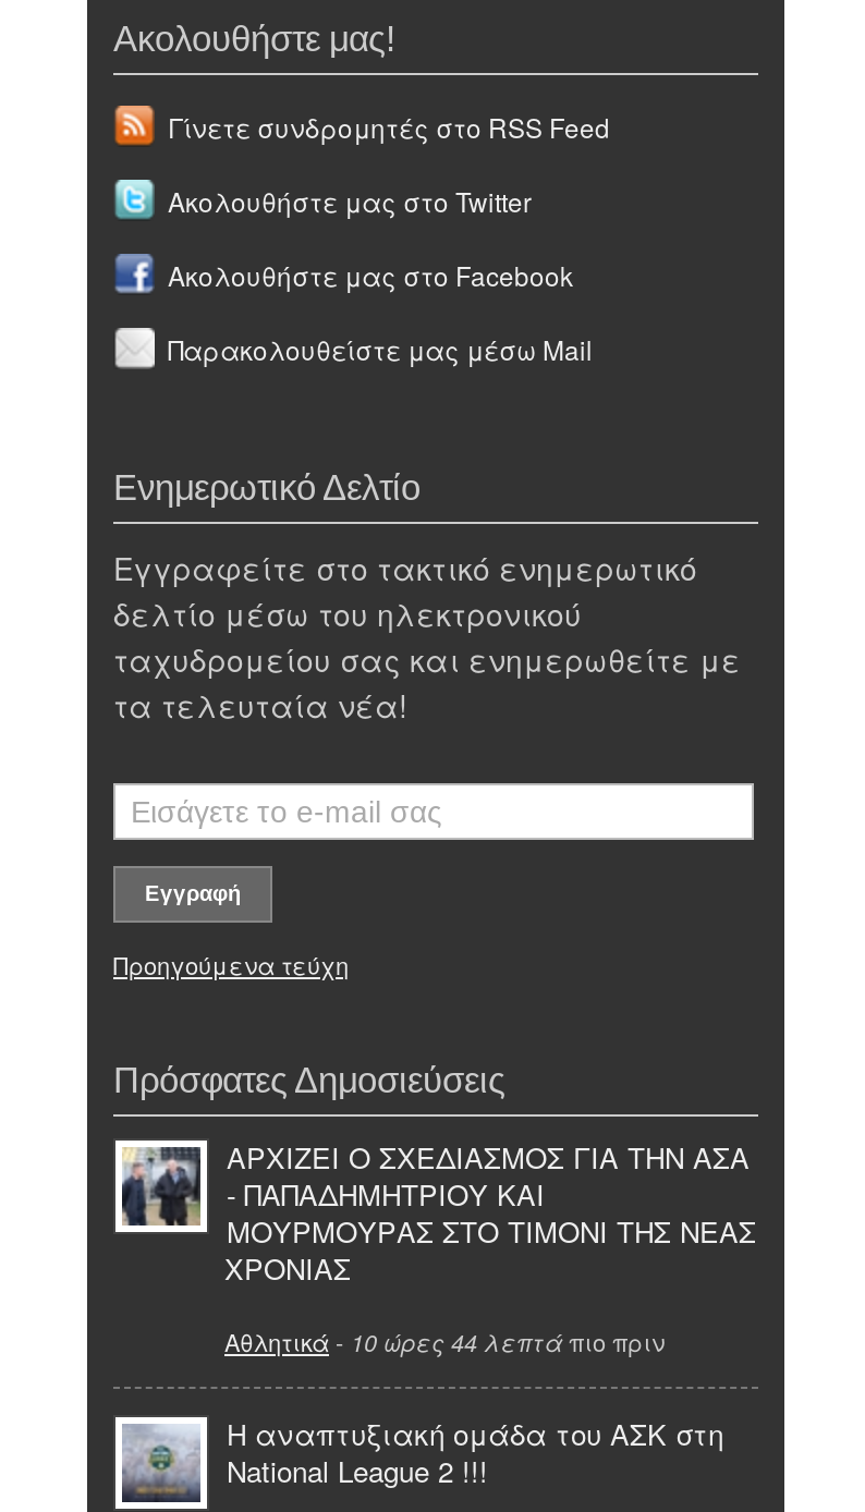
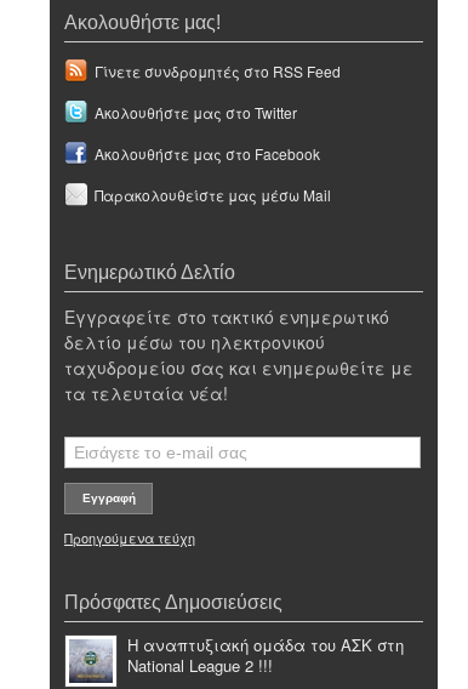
- [image]
- ΑΡΧΙΖΕΙ Ο ΣΧΕΔΙΑΣΜΟΣ ΓΙΑ ΤΗΝ ΑΣΑ
- - ΠΑΠΑΔΗΜΗΤΡΙΟΥ ΚΑΙ
- ΜΟΥΡΜΟΥΡΑΣ ΣΤΟ ΤΙΜΟΝΙ ΤΗΣ ΝΕΑΣ
- ΧΡΟΝΙΑΣ
- Αθλητικά - 10 ώρες 44 λεπτά πιο πριν
